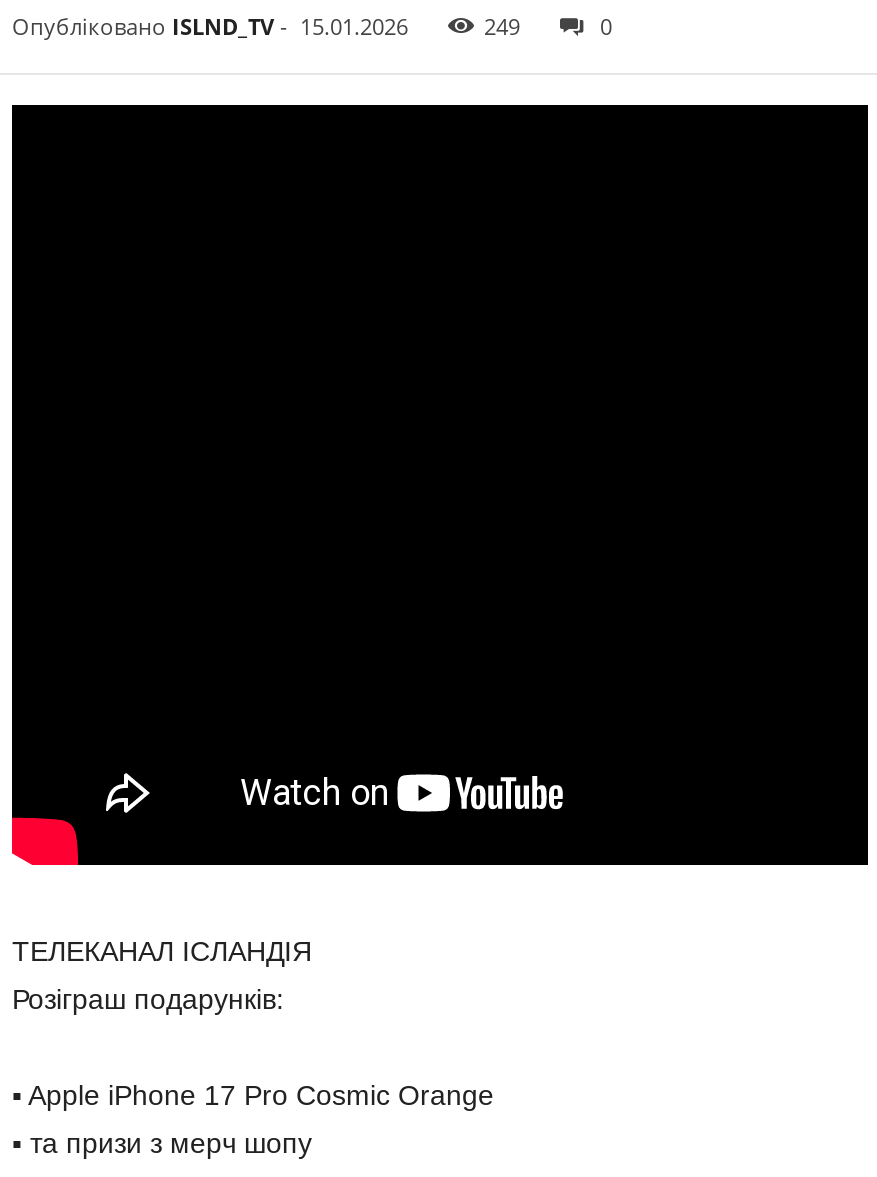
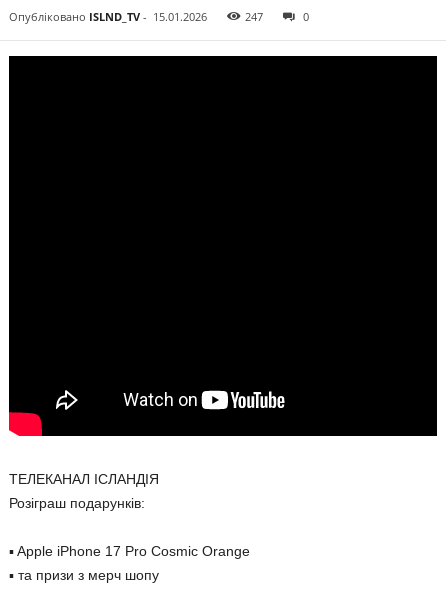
- 249
+ 247
